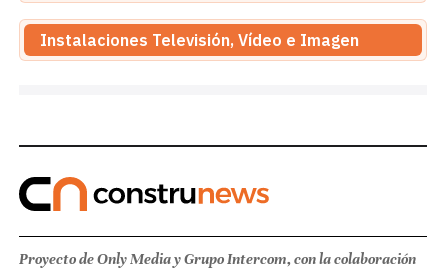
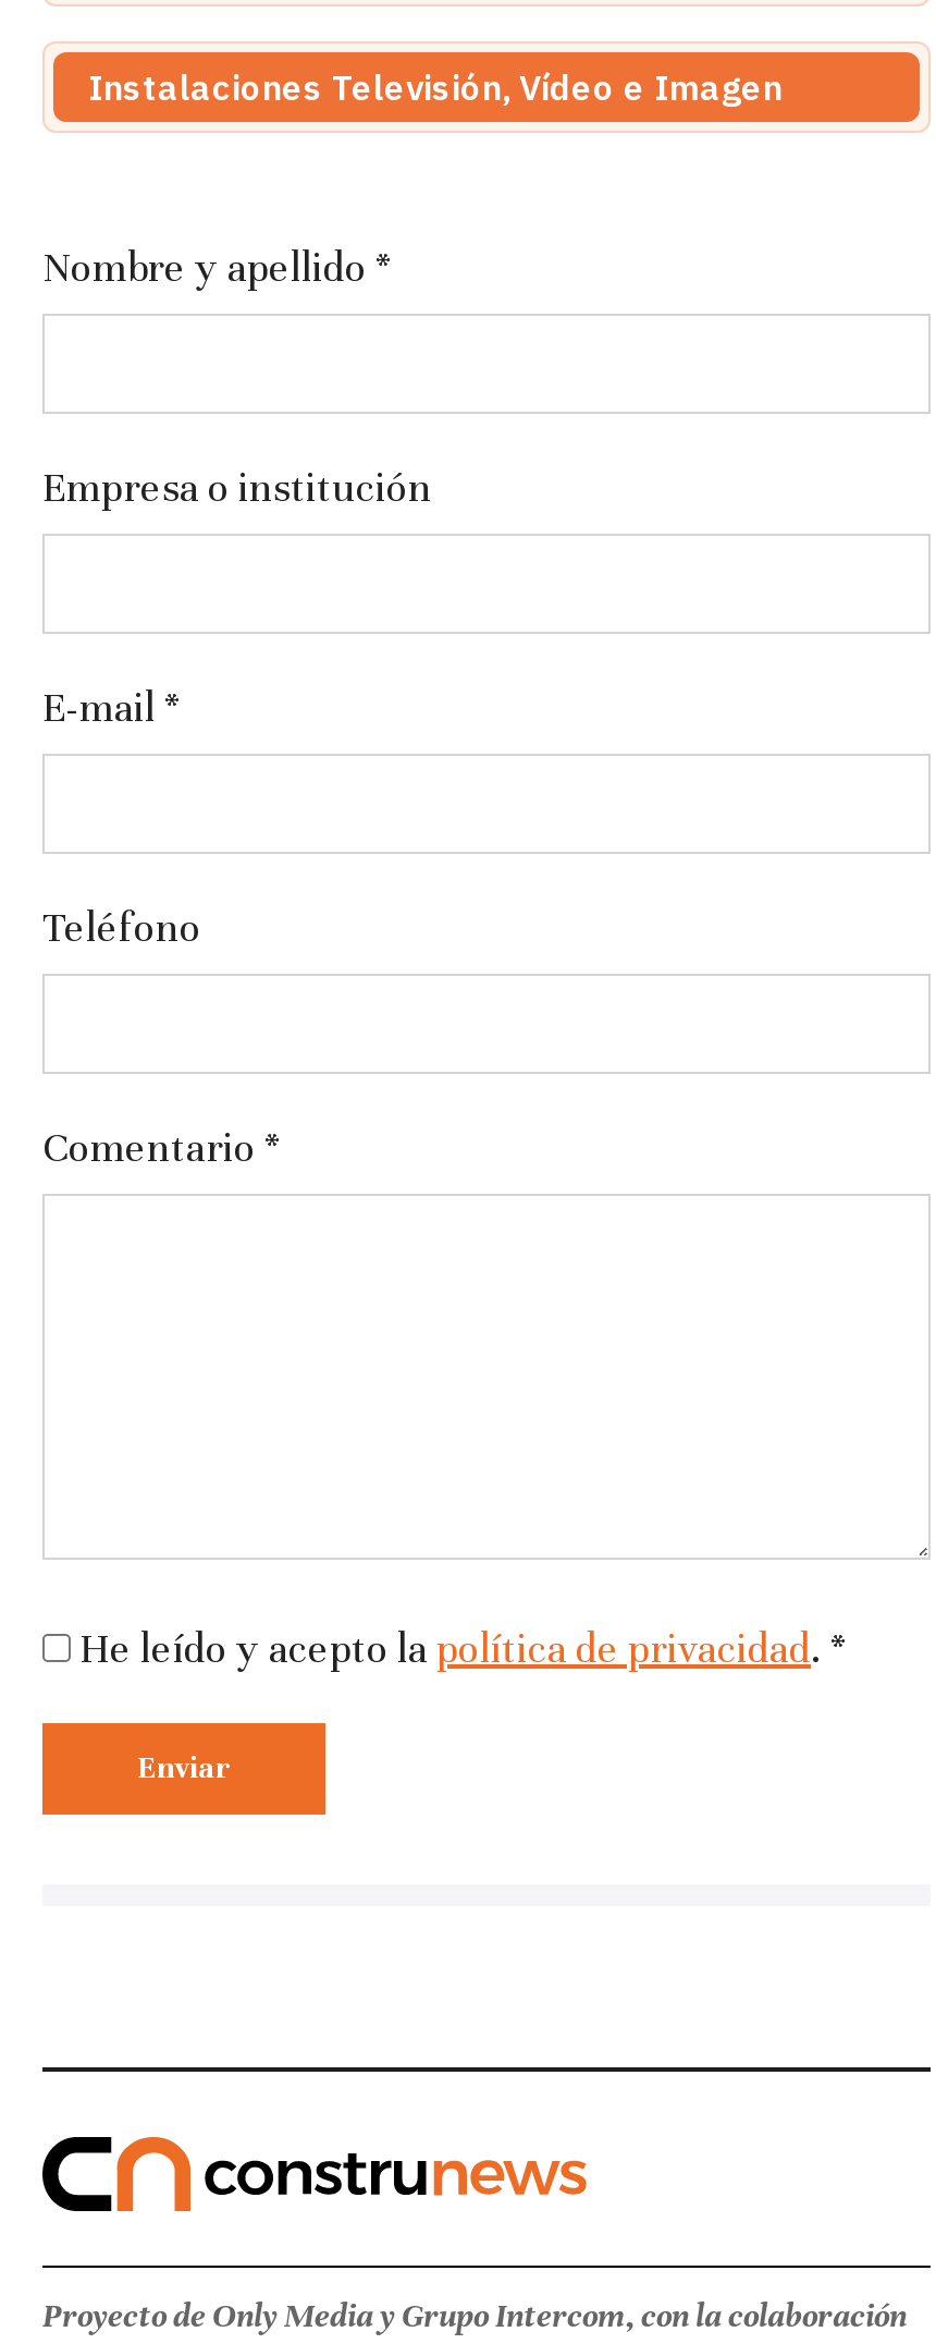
+ Nombre y apellido *

+ Empresa o institución

+ E-mail *

+ Teléfono

+ Comentario *

+ He leído y acepto la política de privacidad. *
+ Enviar
